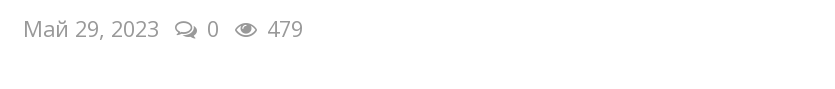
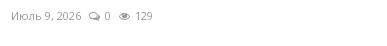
- Май 29, 2023
+ Июль 9, 2026

- 479
+ 129
